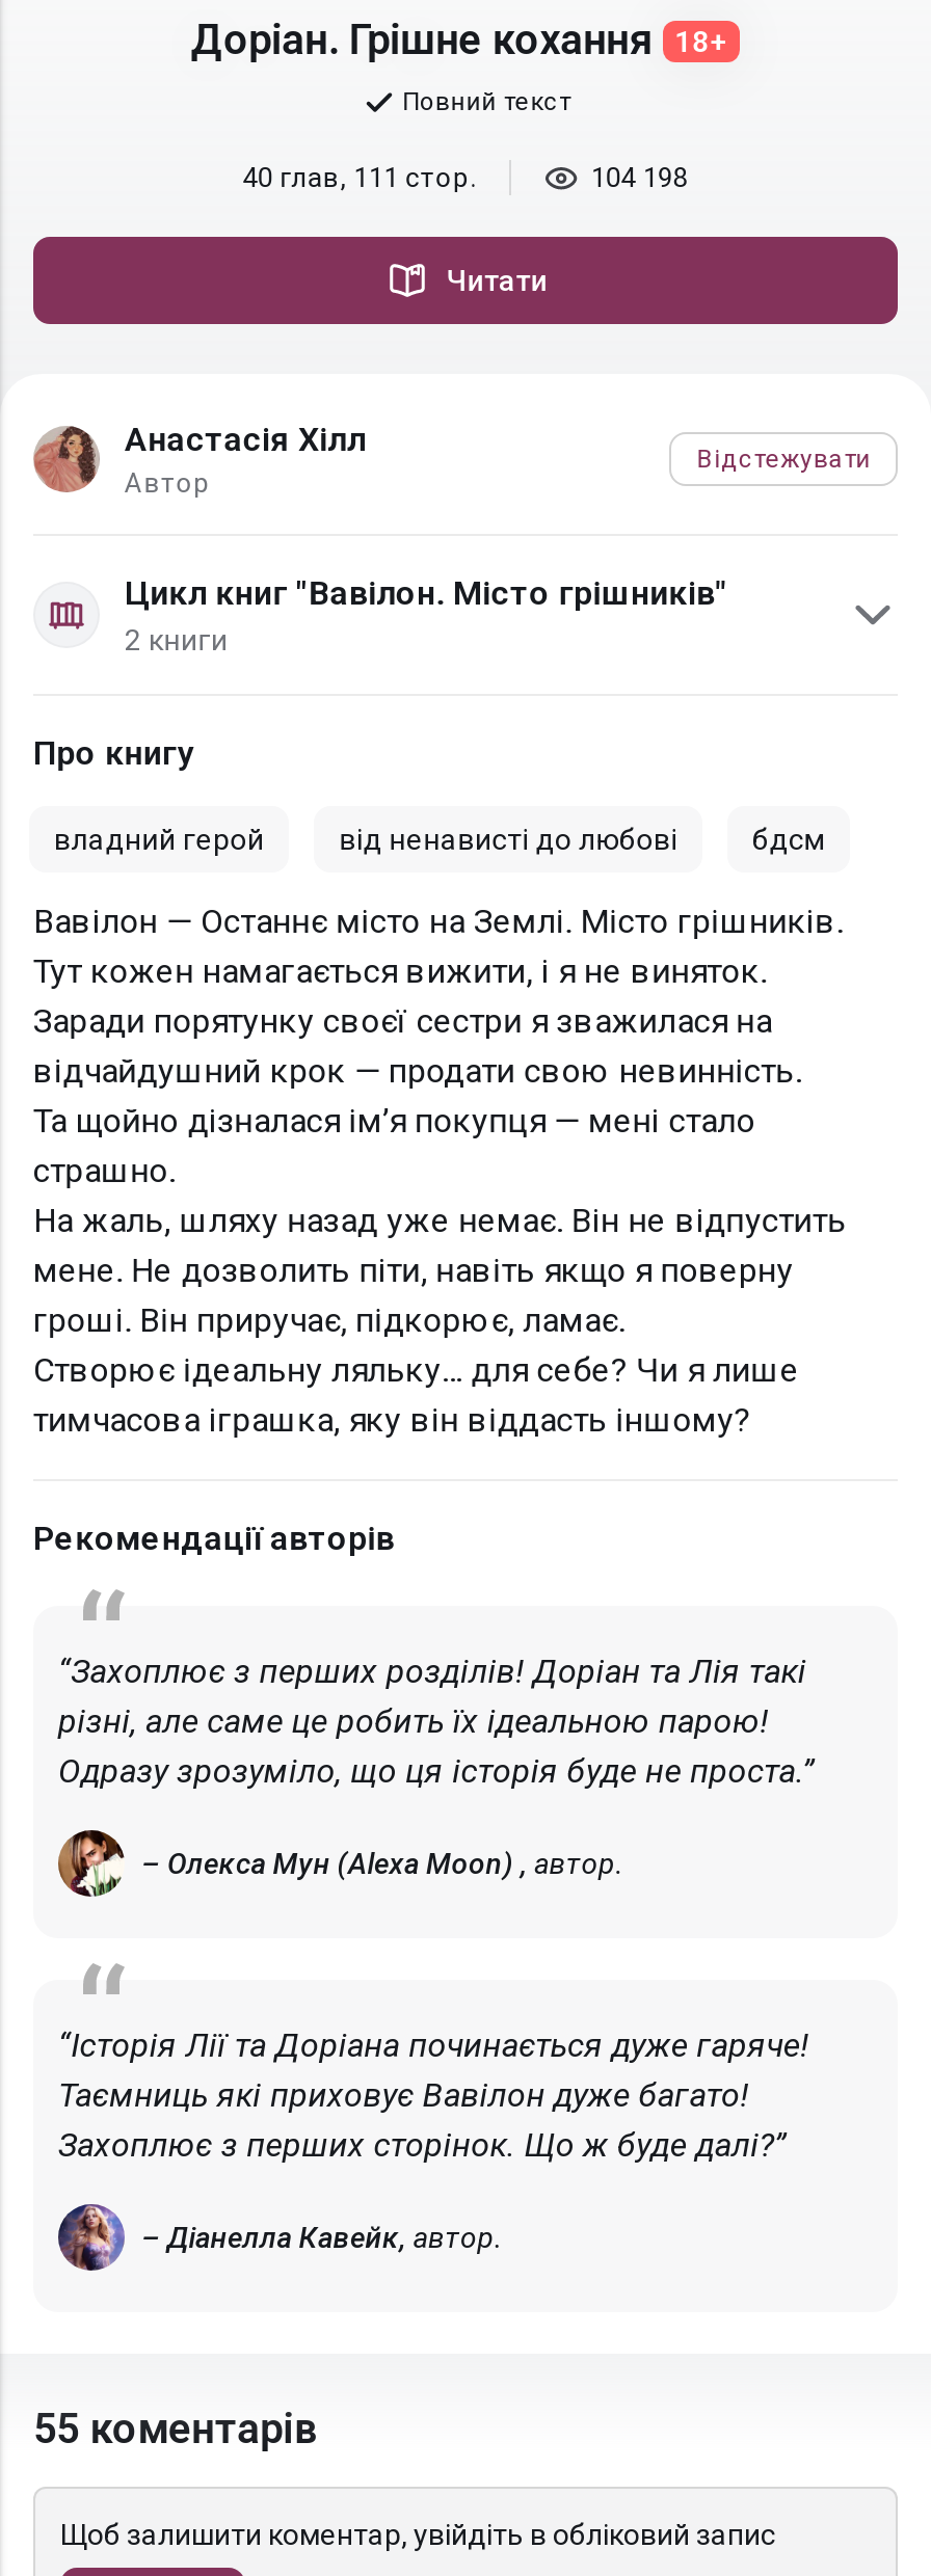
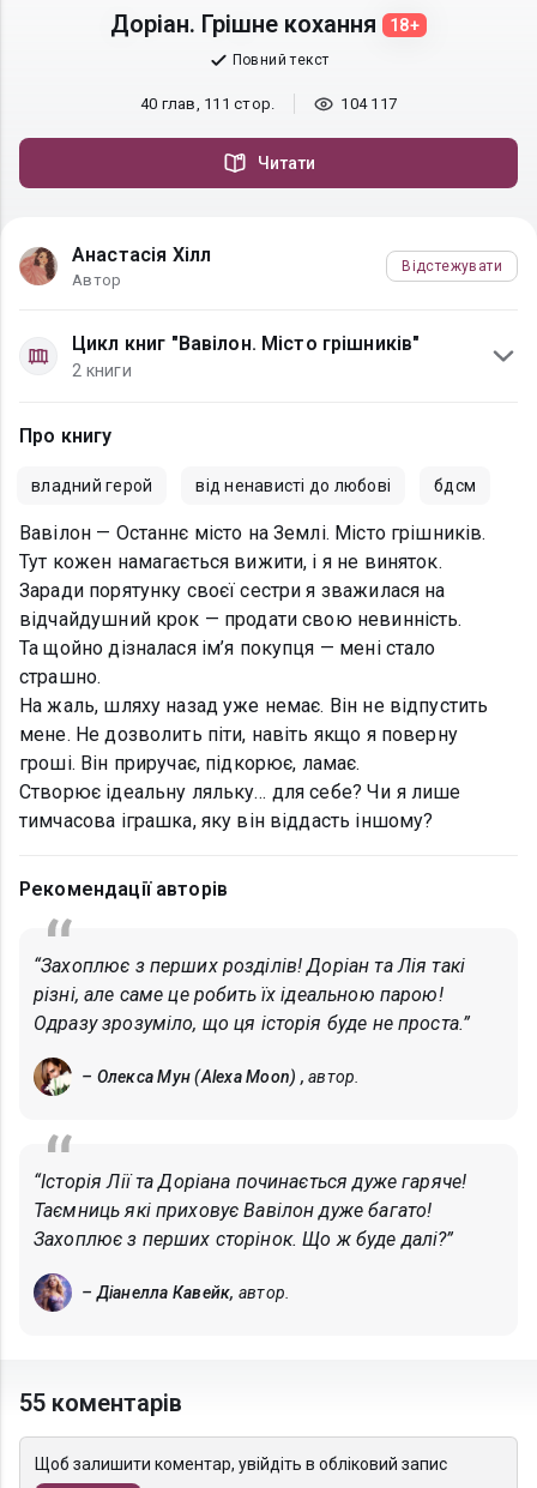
- 104 198
+ 104 117
